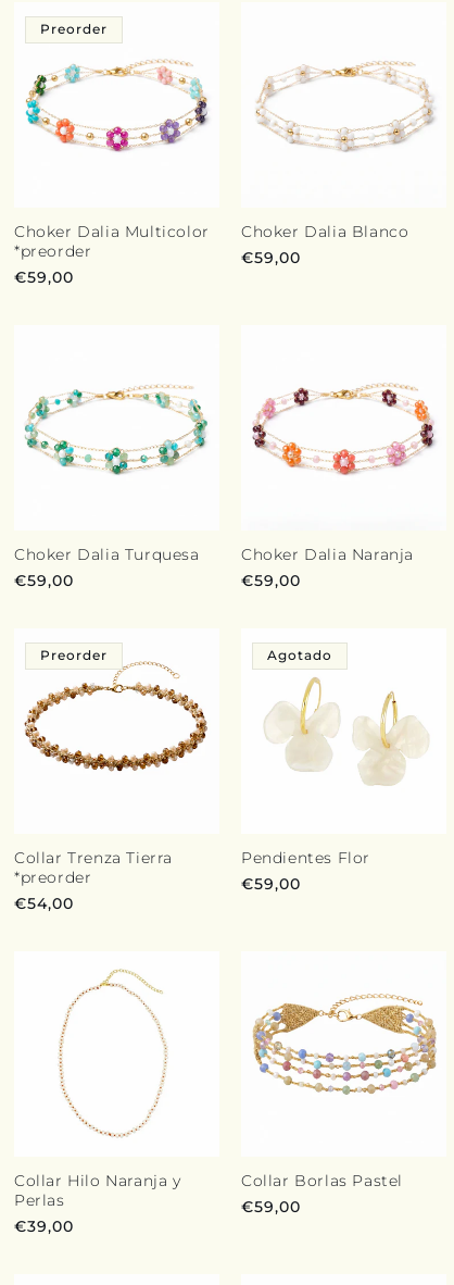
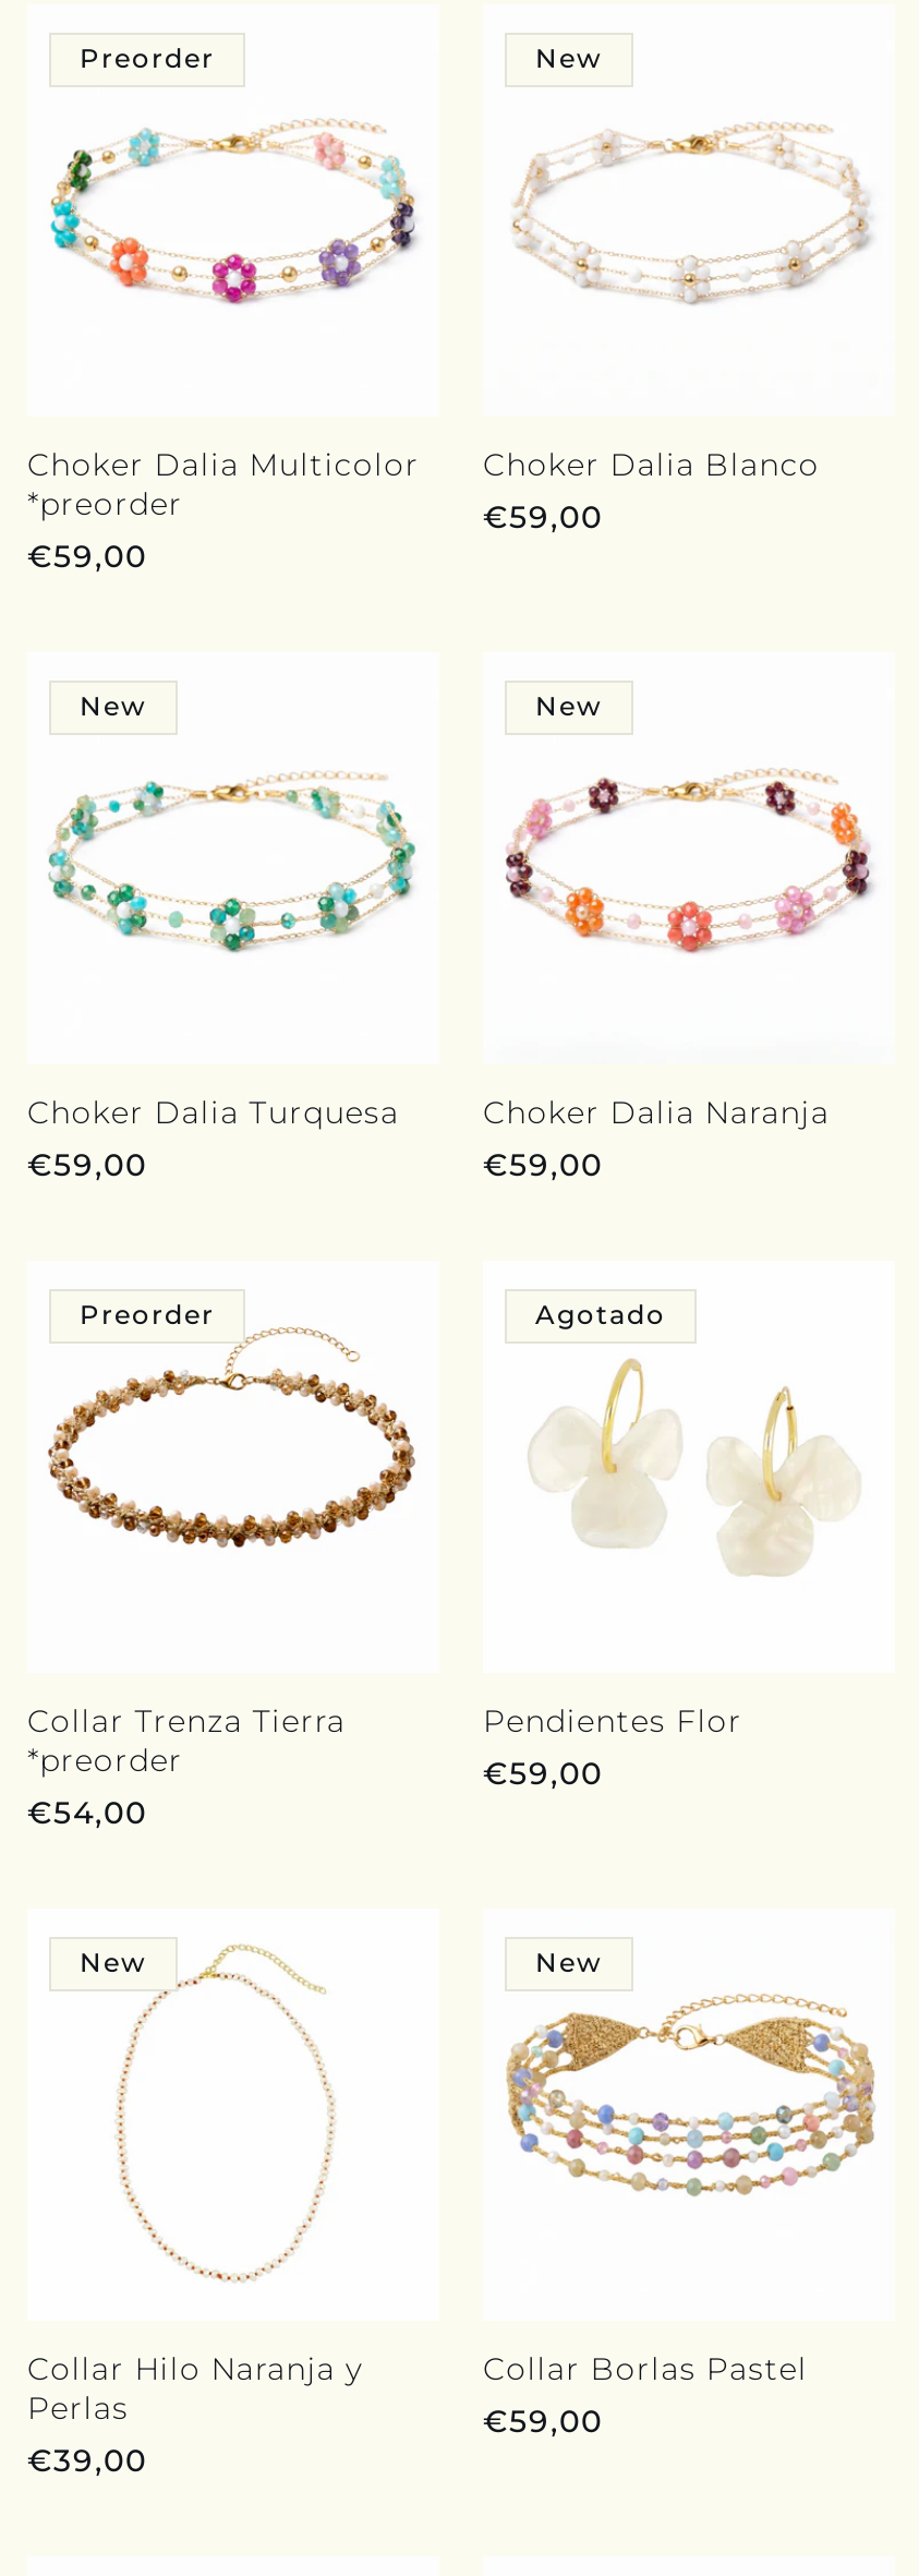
+ New

+ New

+ New

+ New

+ New
